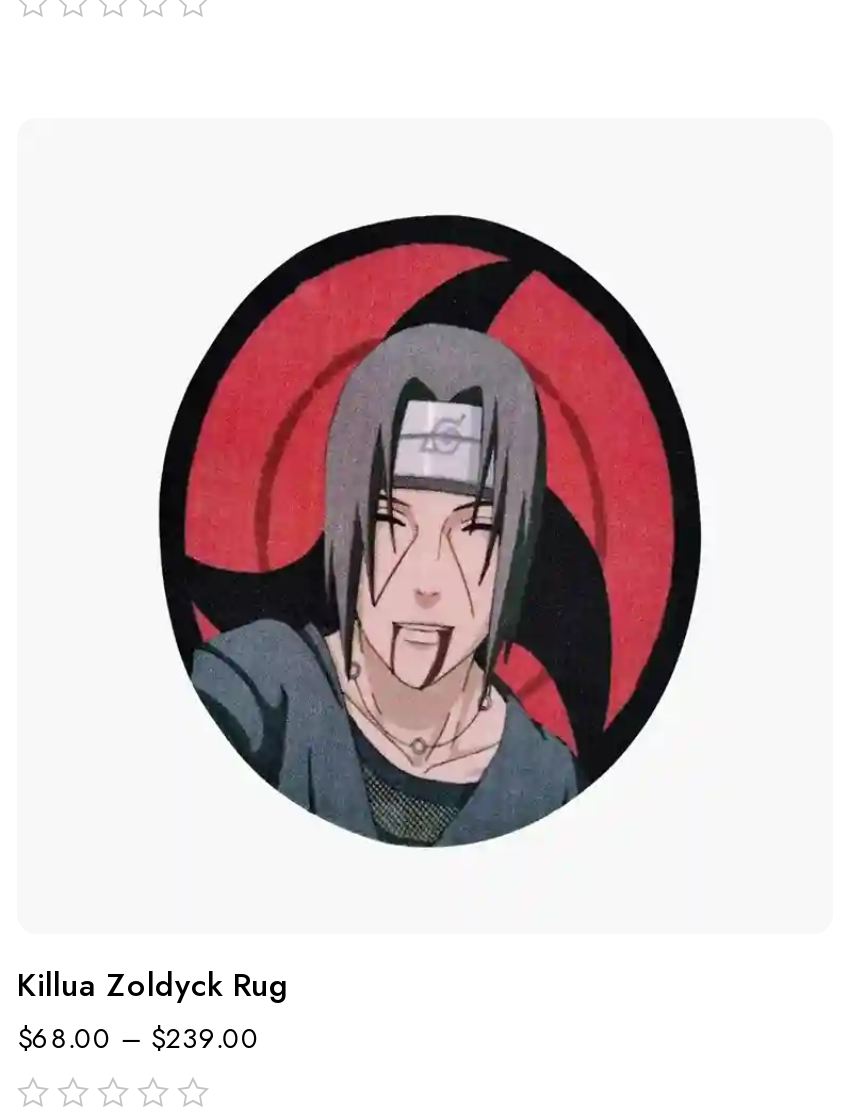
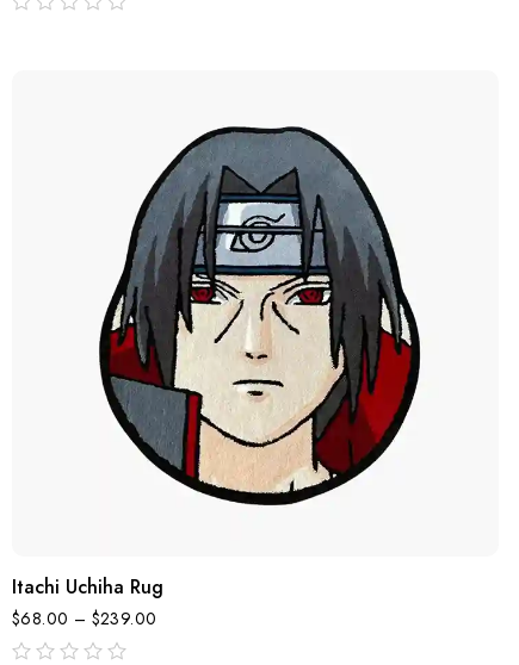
- [image]
+ [image]

- Killua Zoldyck Rug
+ Itachi Uchiha Rug
